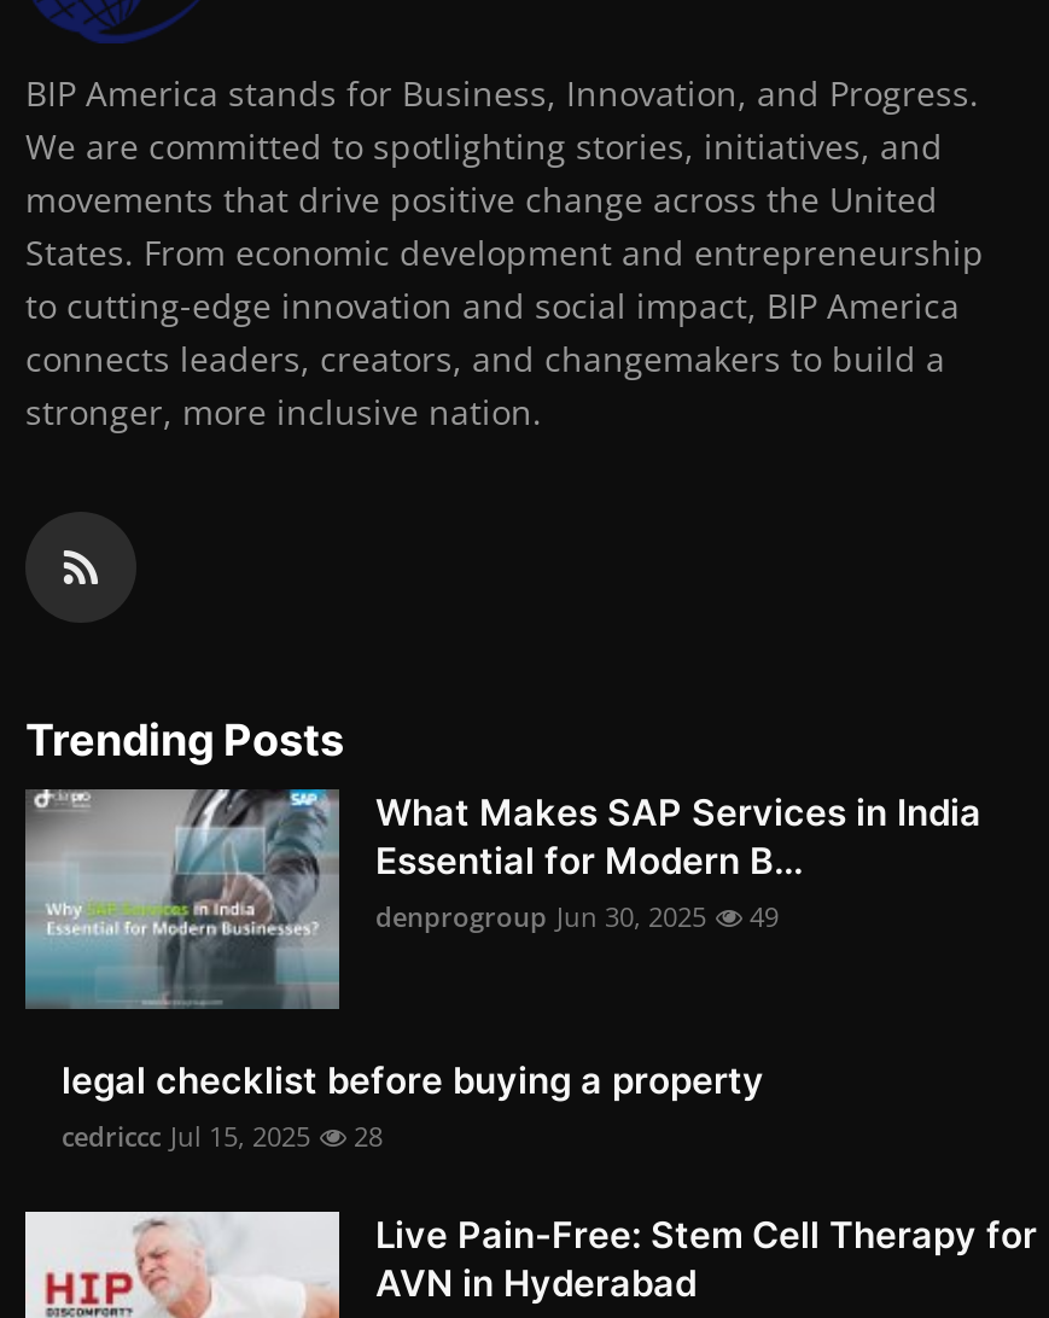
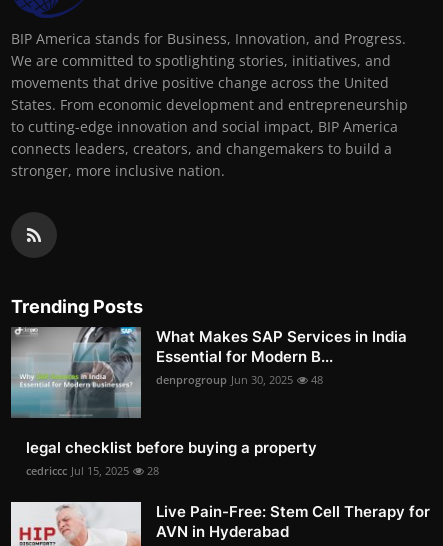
- denprogroup Jun 30, 2025 49
+ denprogroup Jun 30, 2025 48
